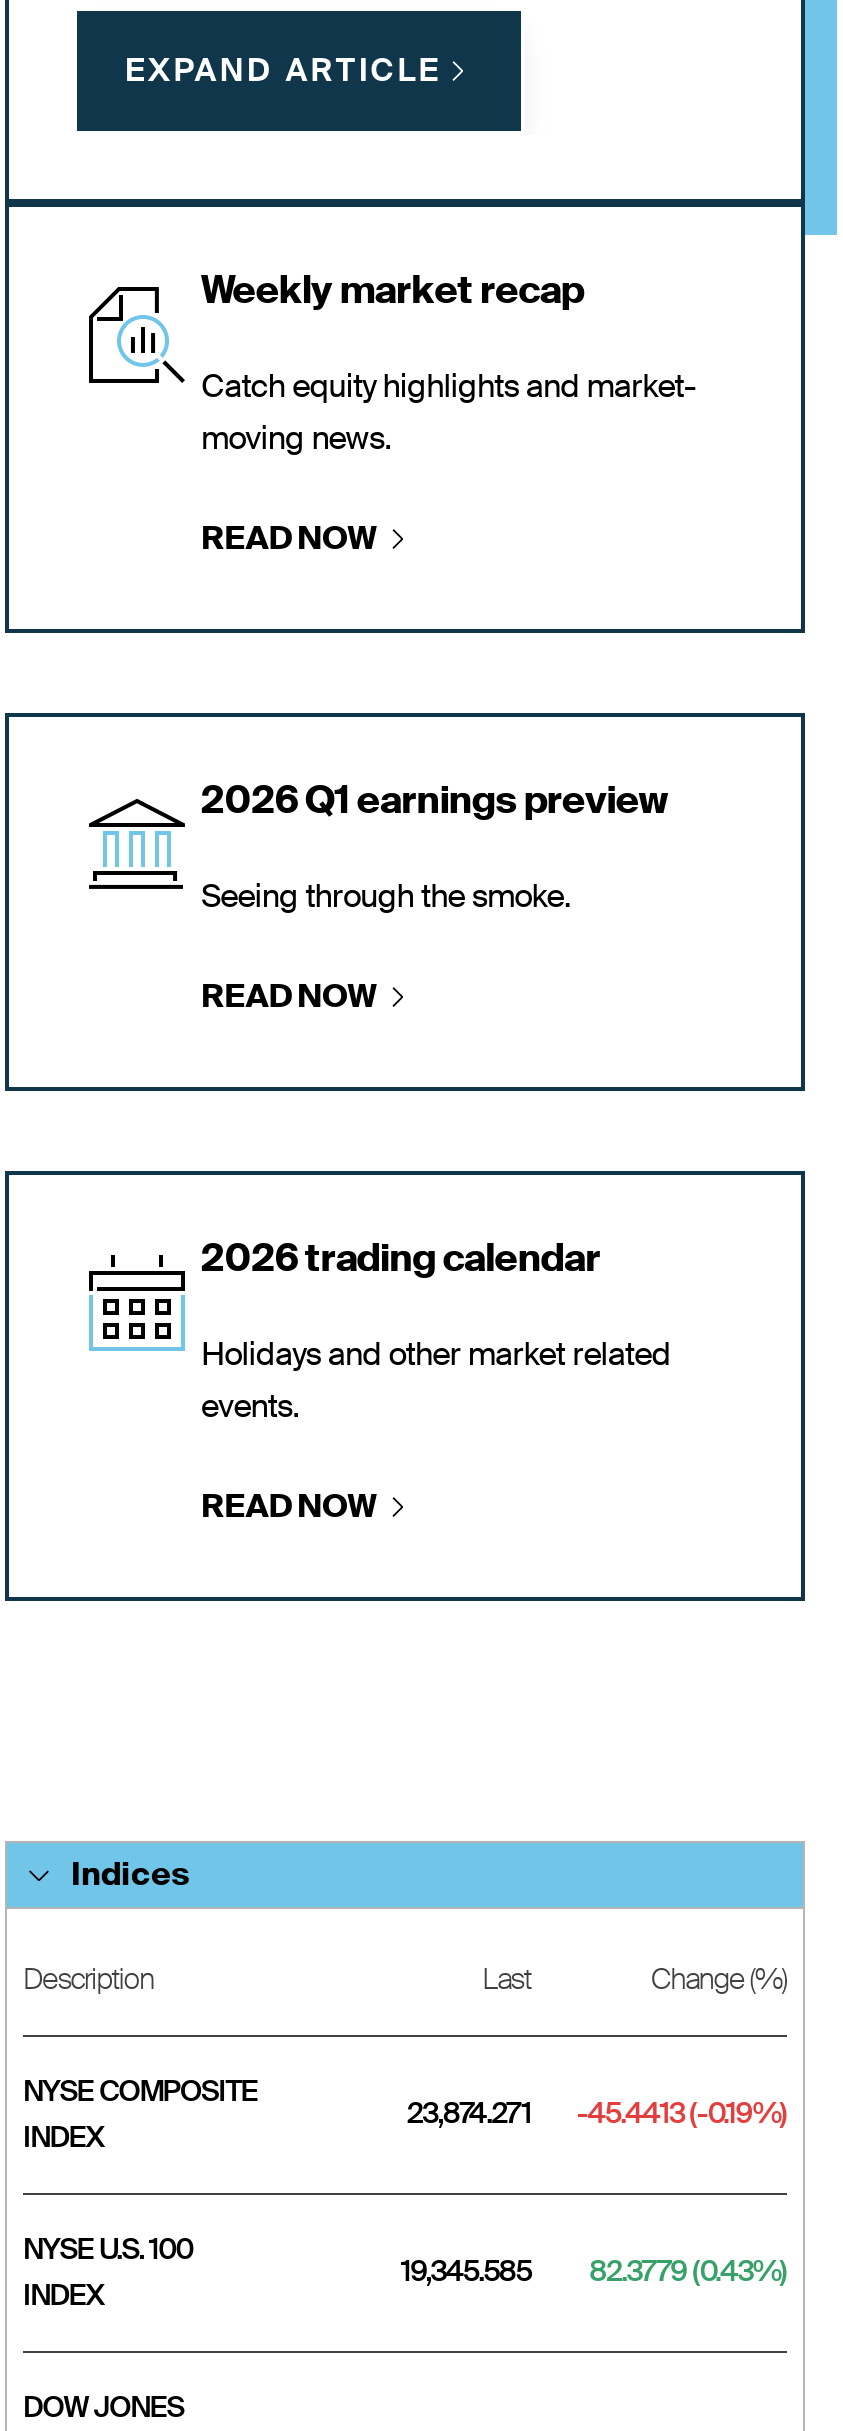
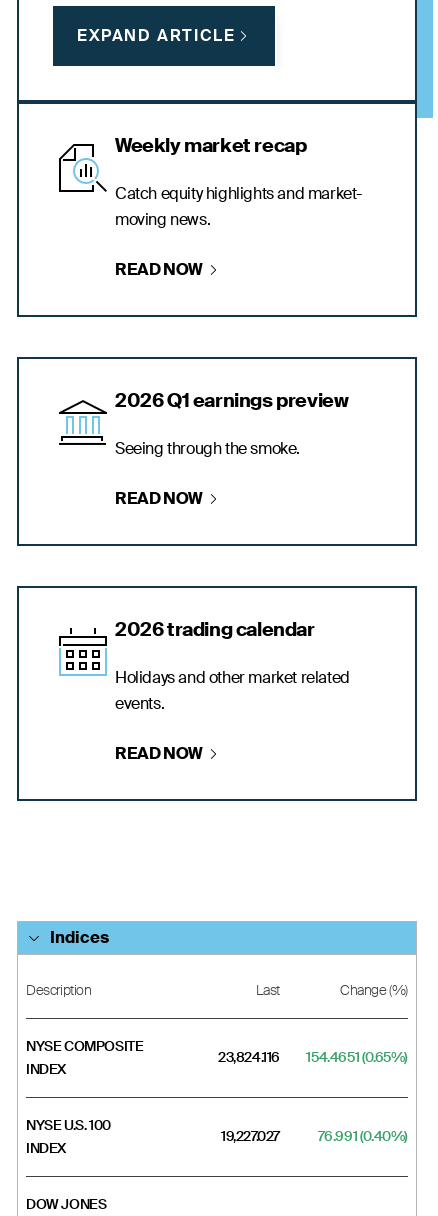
- 23,874.271
+ 23,824.116

- -45.4413(-0.19%)
+ 154.4651(0.65%)

- 19,345.585
+ 19,227.027

- 82.3779(0.43%)
+ 76.991(0.40%)
